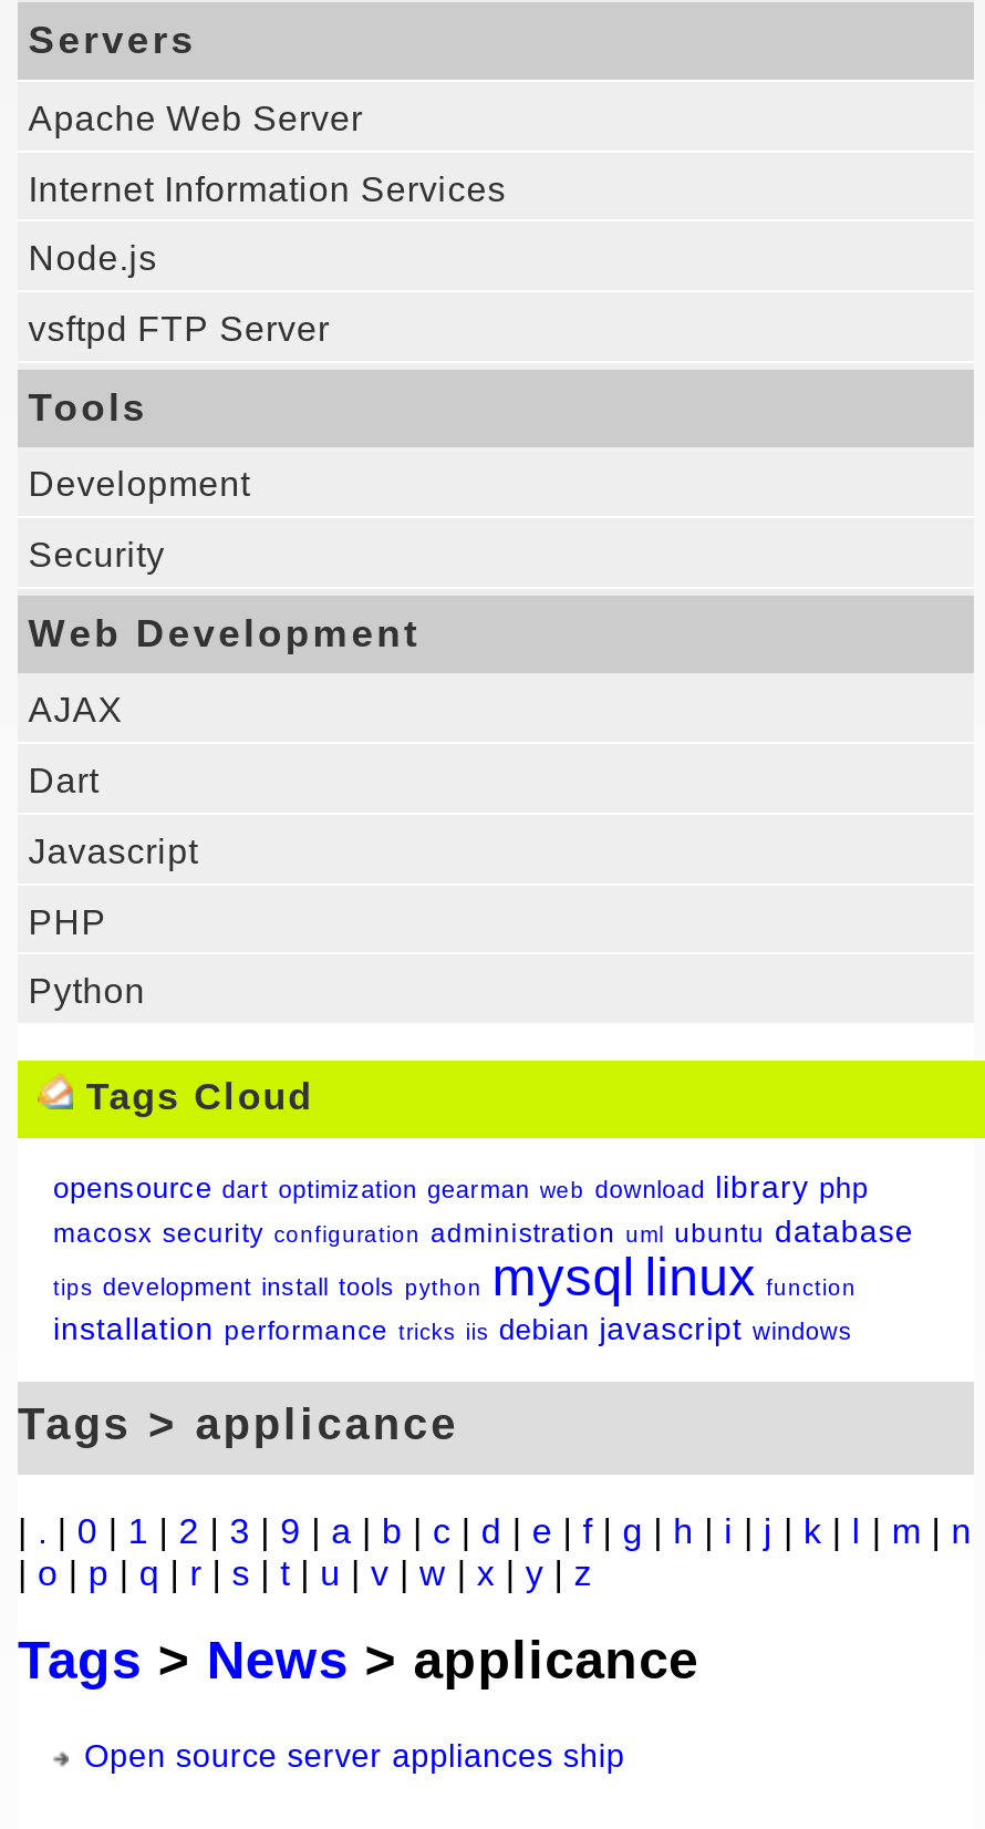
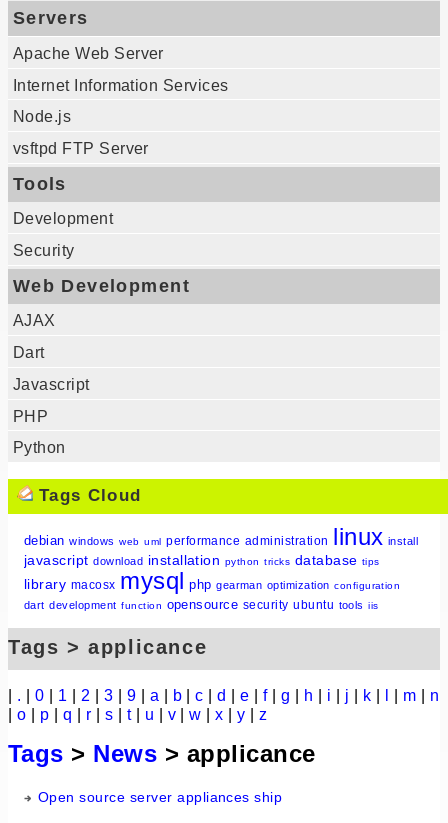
- opensource dart optimization gearman web download library php
- macosx security configuration administration uml ubuntu database
- tips development install tools python mysql linux function
- installation performance tricks iis debian javascript windows
+ debian windows web uml performance administration linux install
+ javascript download installation python tricks database tips
+ library macosx mysql php gearman optimization configuration
+ dart development function opensource security ubuntu tools iis
